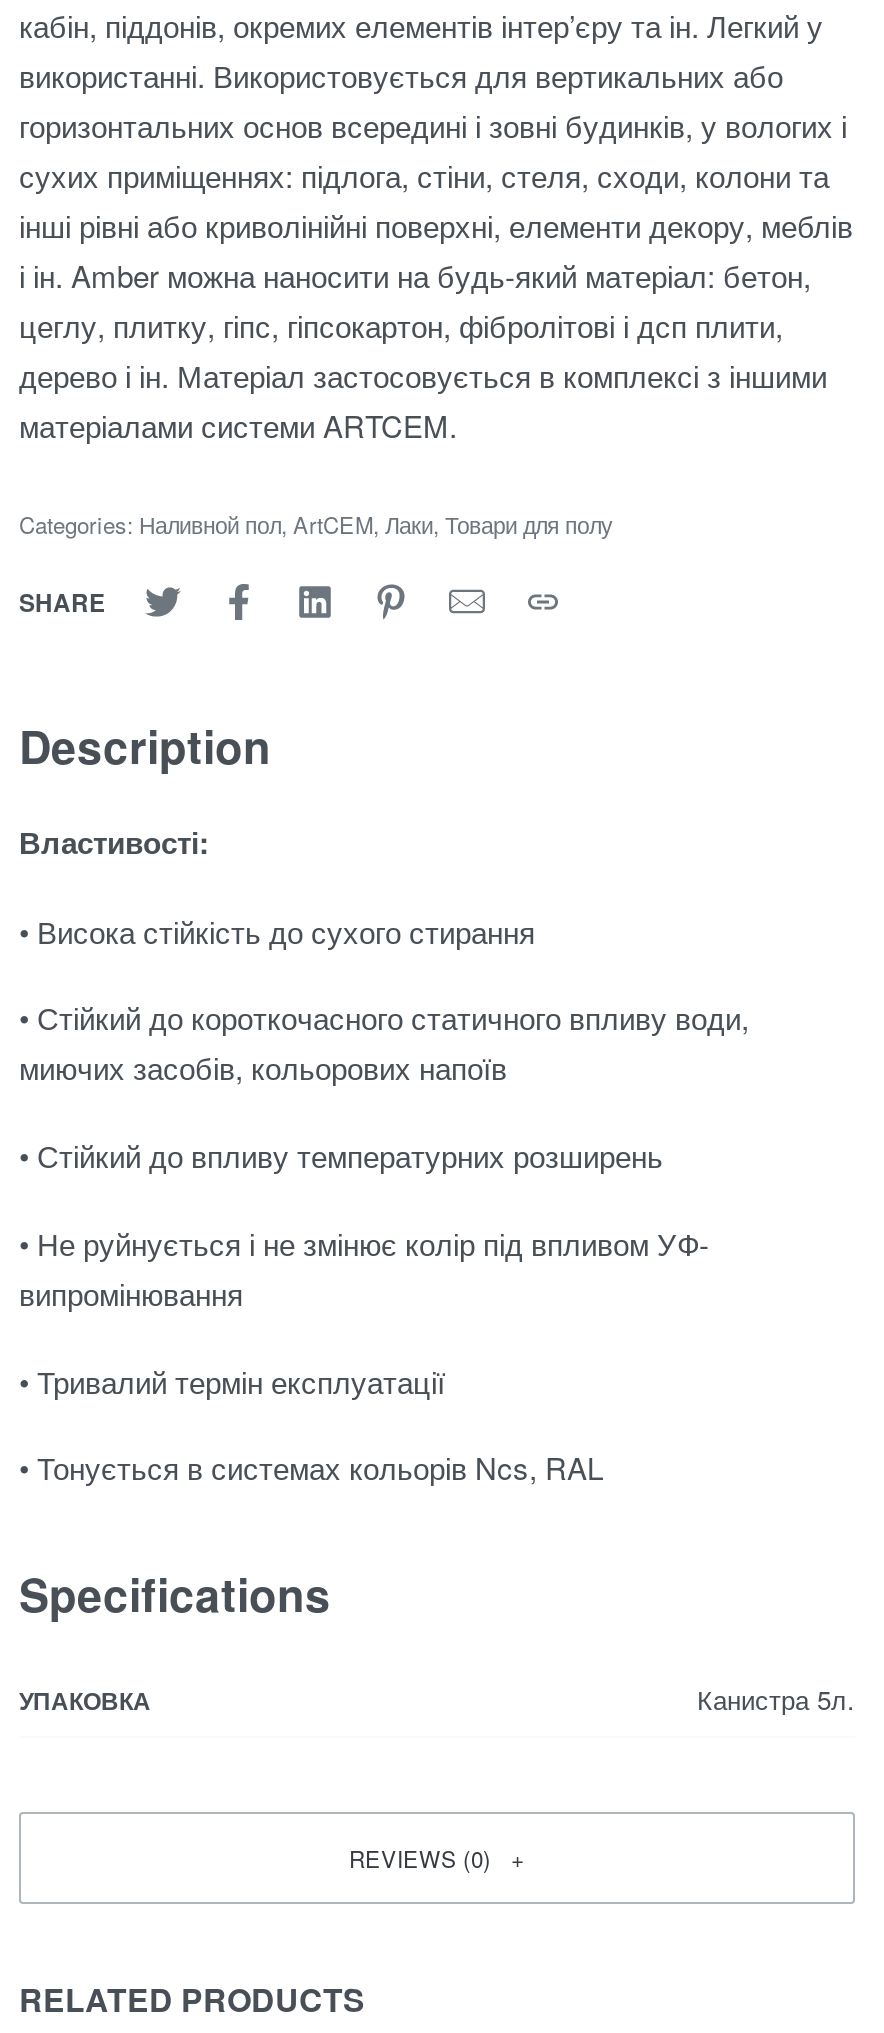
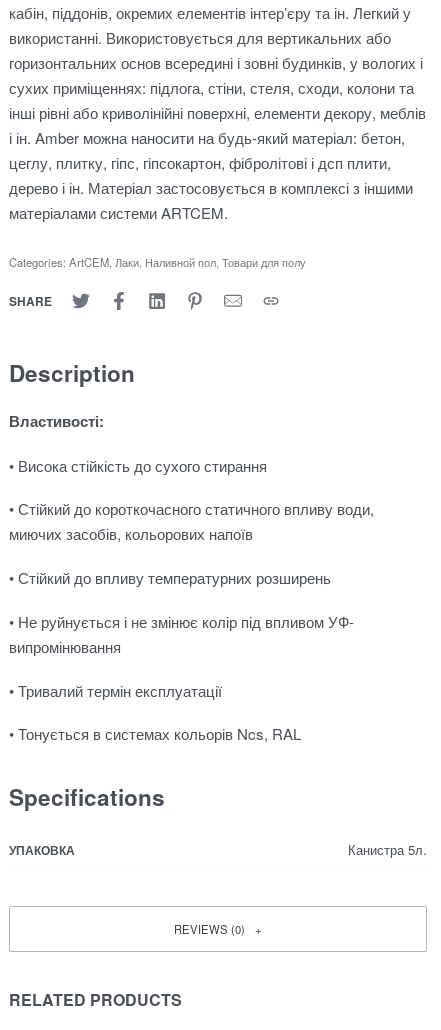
- Categories: Наливной пол, ArtCEM, Лаки, Товари для полу
+ Categories: ArtCEM, Лаки, Наливной пол, Товари для полу
